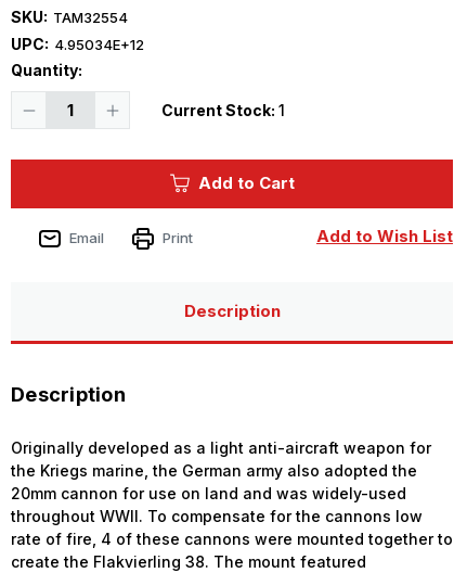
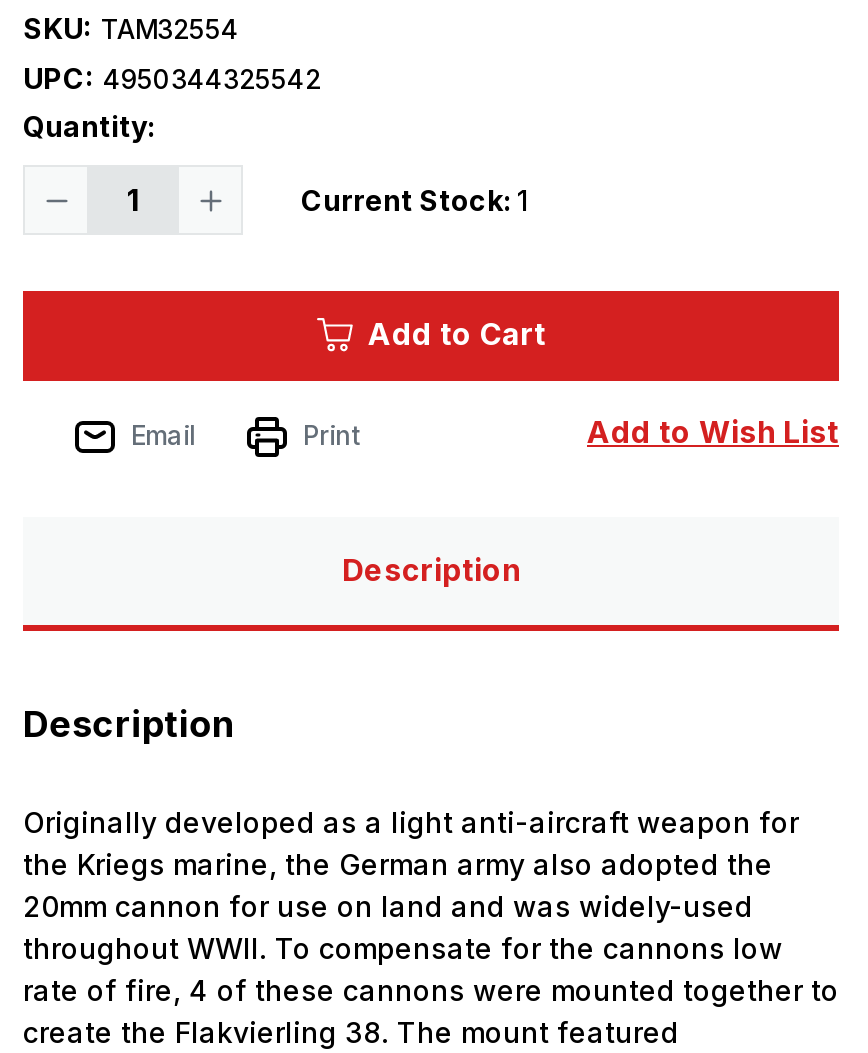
- UPC: 4.95034E+12
+ UPC: 4950344325542
